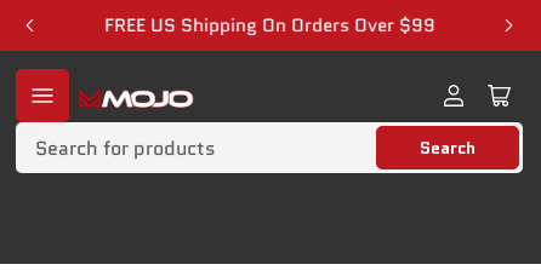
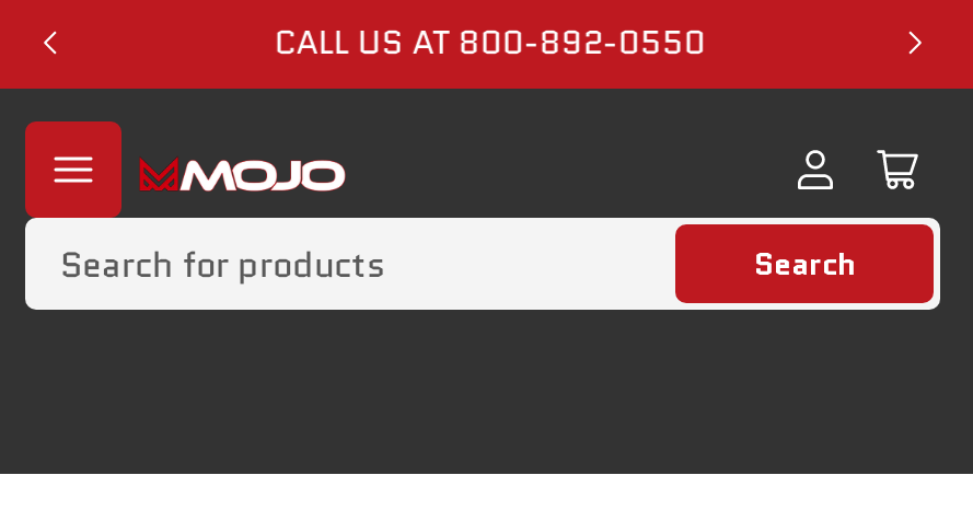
- FREE US Shipping On Orders Over $99
+ CALL US AT 800-892-0550
